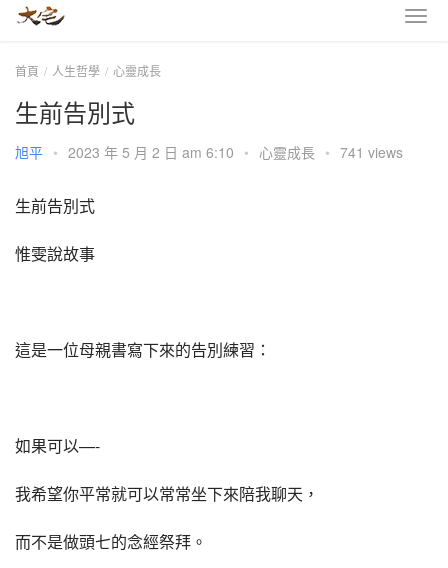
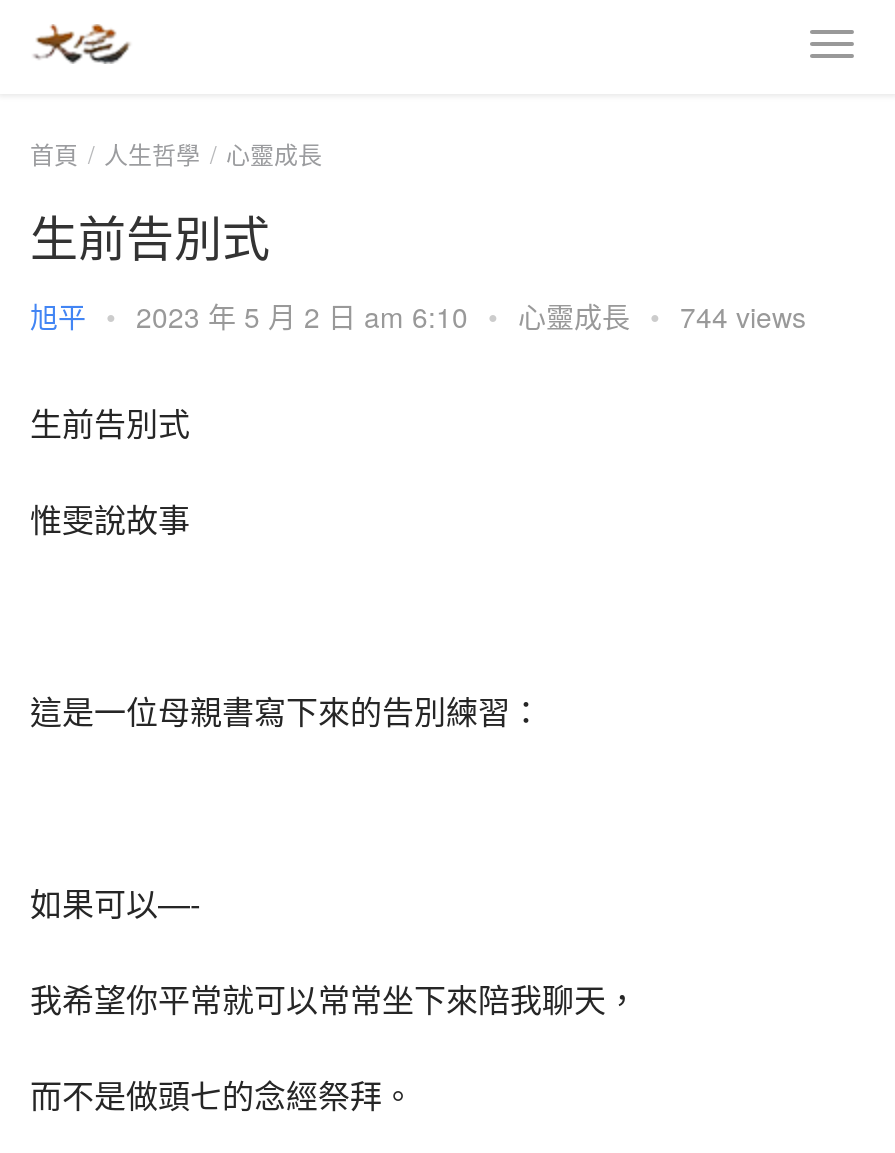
- 旭平 • 2023 年 5 月 2 日 am 6:10 • 心靈成長 • 741 views
+ 旭平 • 2023 年 5 月 2 日 am 6:10 • 心靈成長 • 744 views
